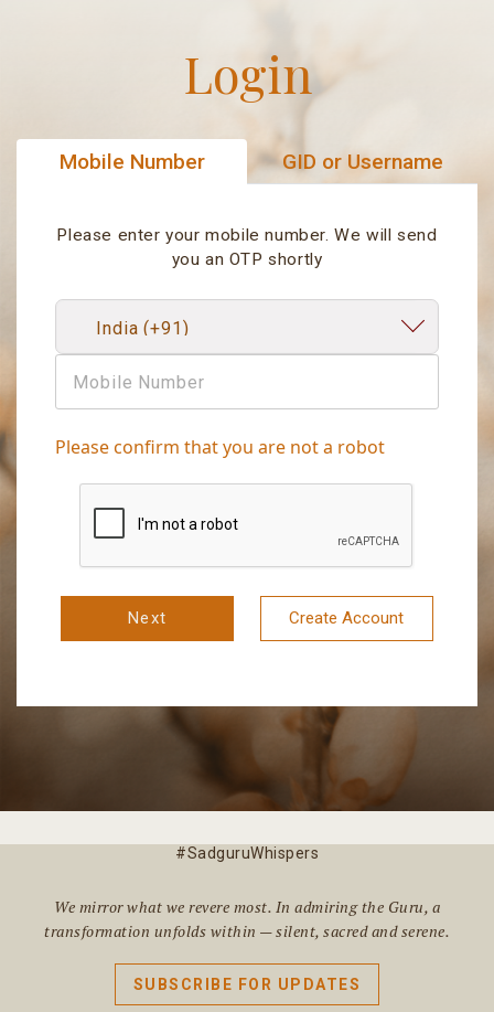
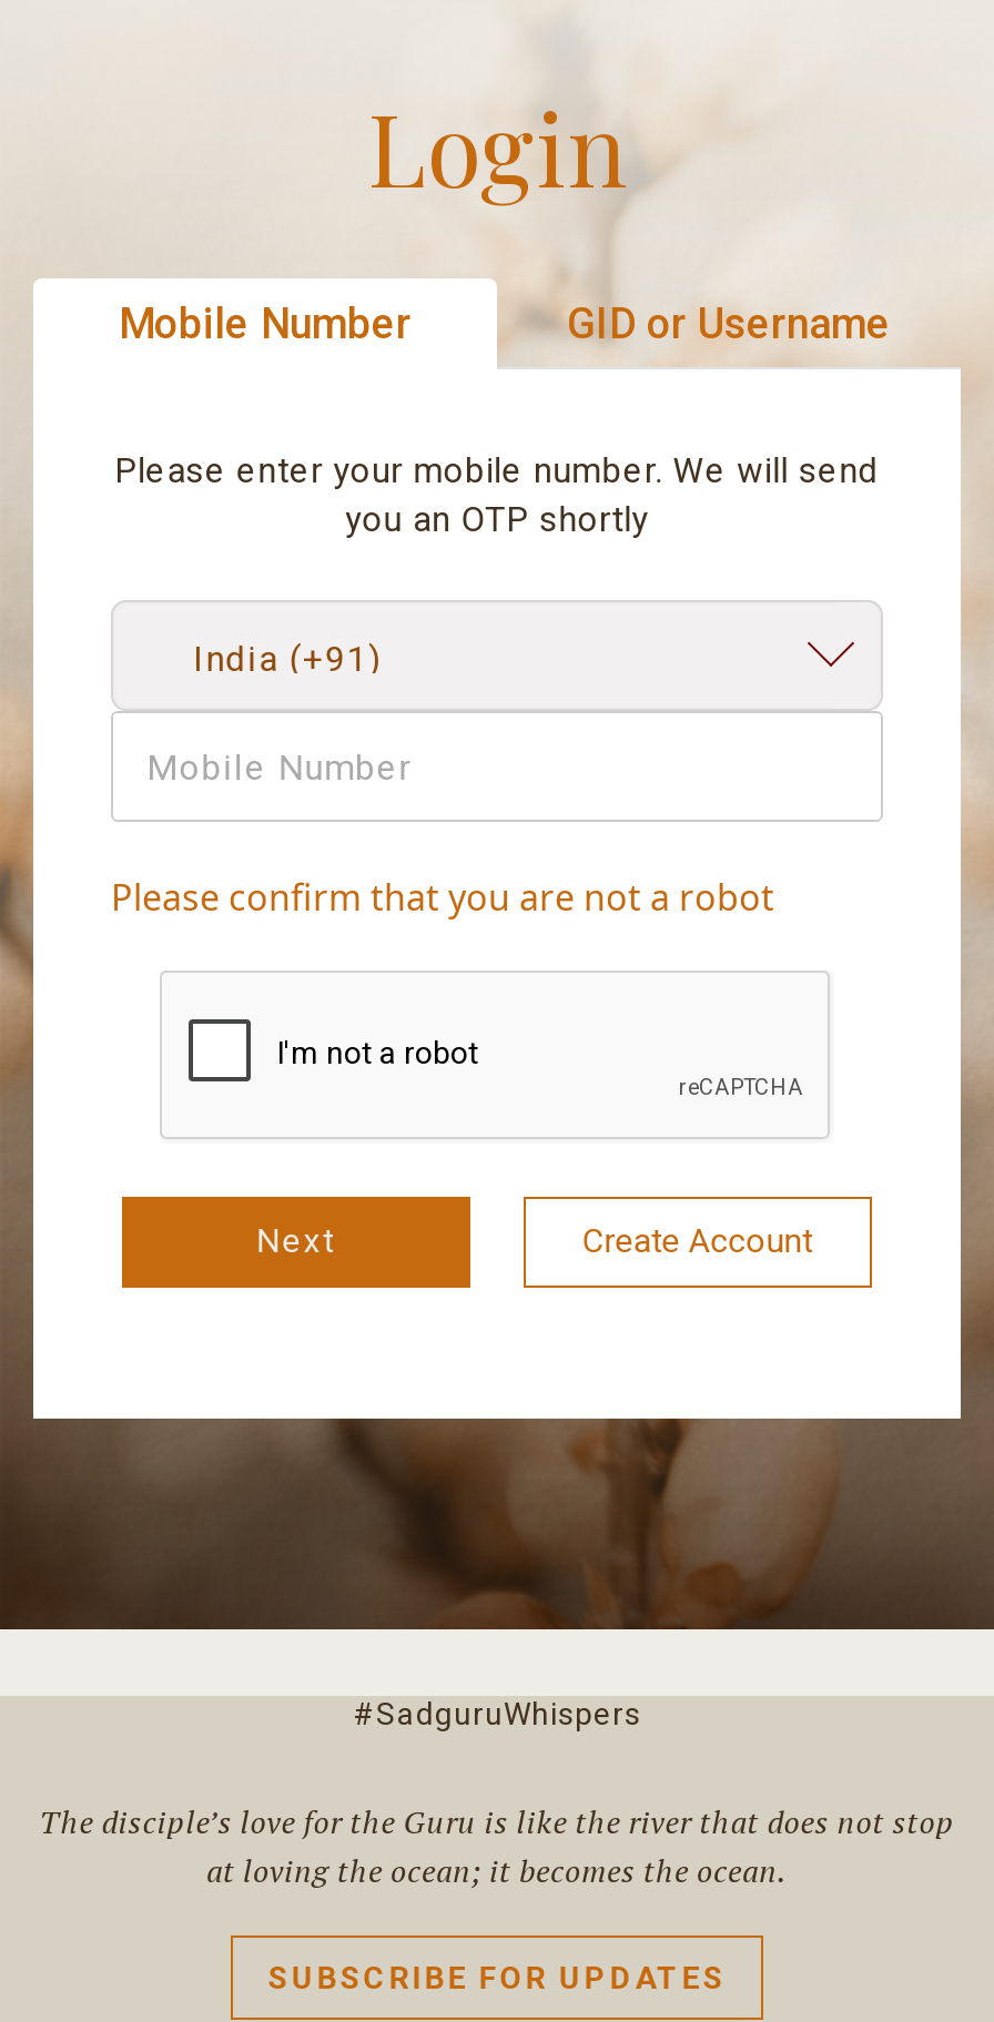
- We mirror what we revere most. In admiring the Guru, a
- transformation unfolds within — silent, sacred and serene.
+ The disciple’s love for the Guru is like the river that does not stop
+ at loving the ocean; it becomes the ocean.
